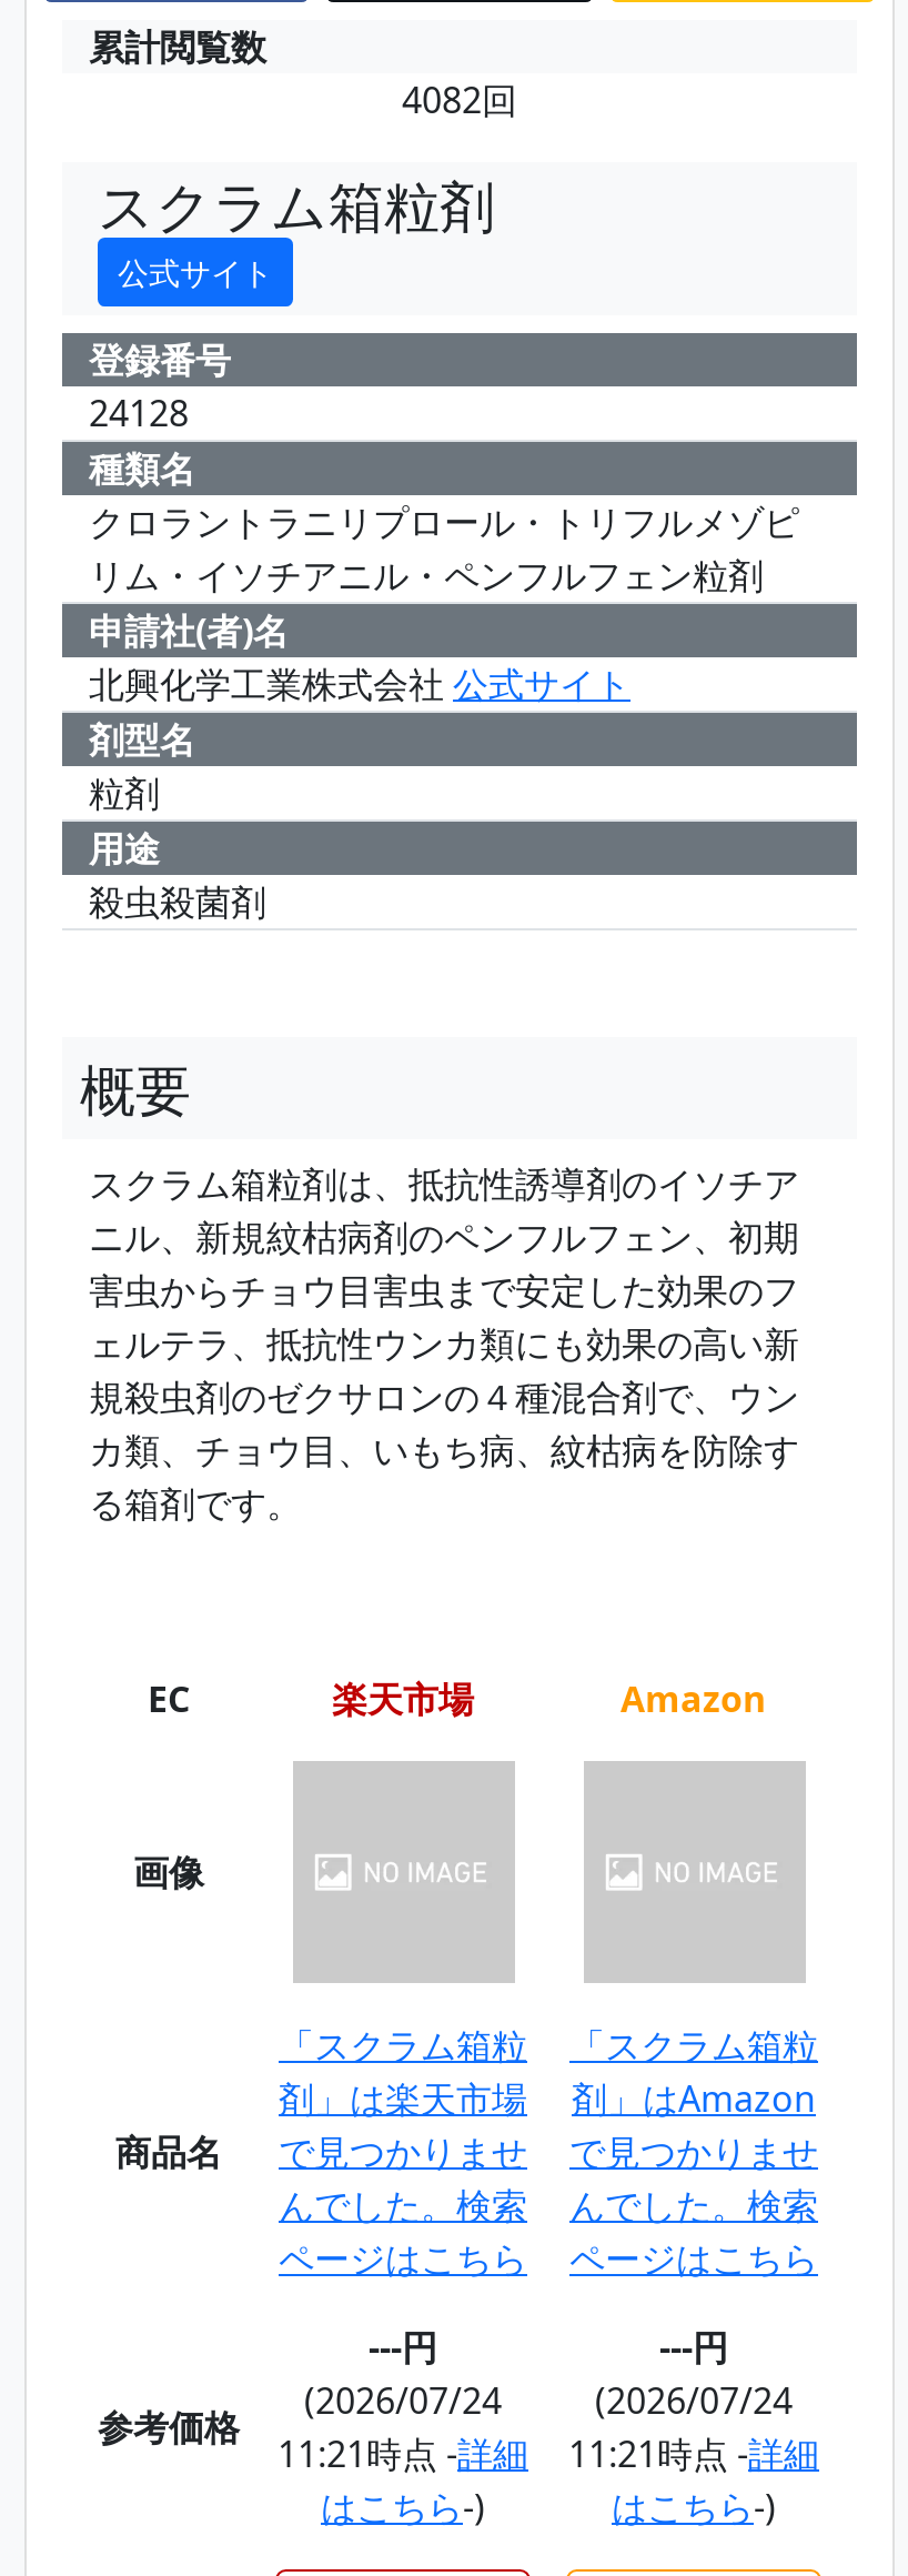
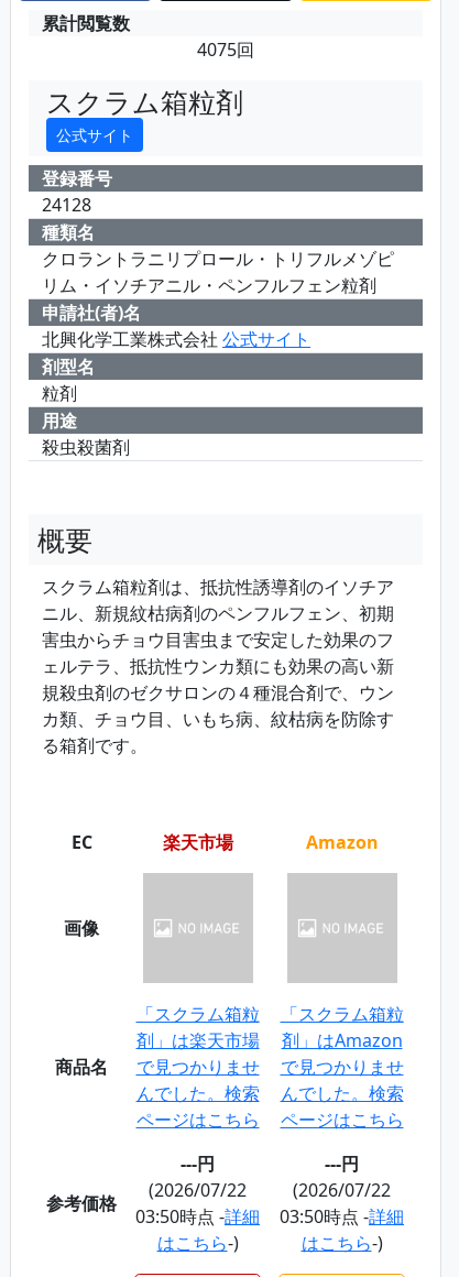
- 4082回
+ 4075回

- (2026/07/24
+ (2026/07/22

- (2026/07/24
+ (2026/07/22

- 11:21時点 -詳細
+ 03:50時点 -詳細

- 11:21時点 -詳細
+ 03:50時点 -詳細
